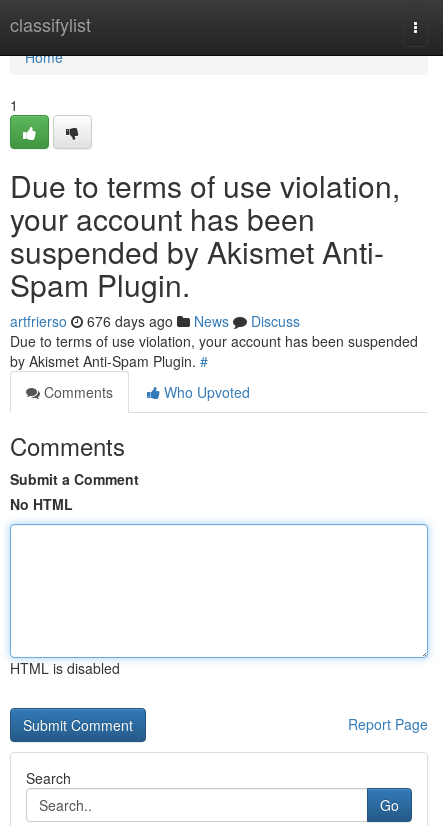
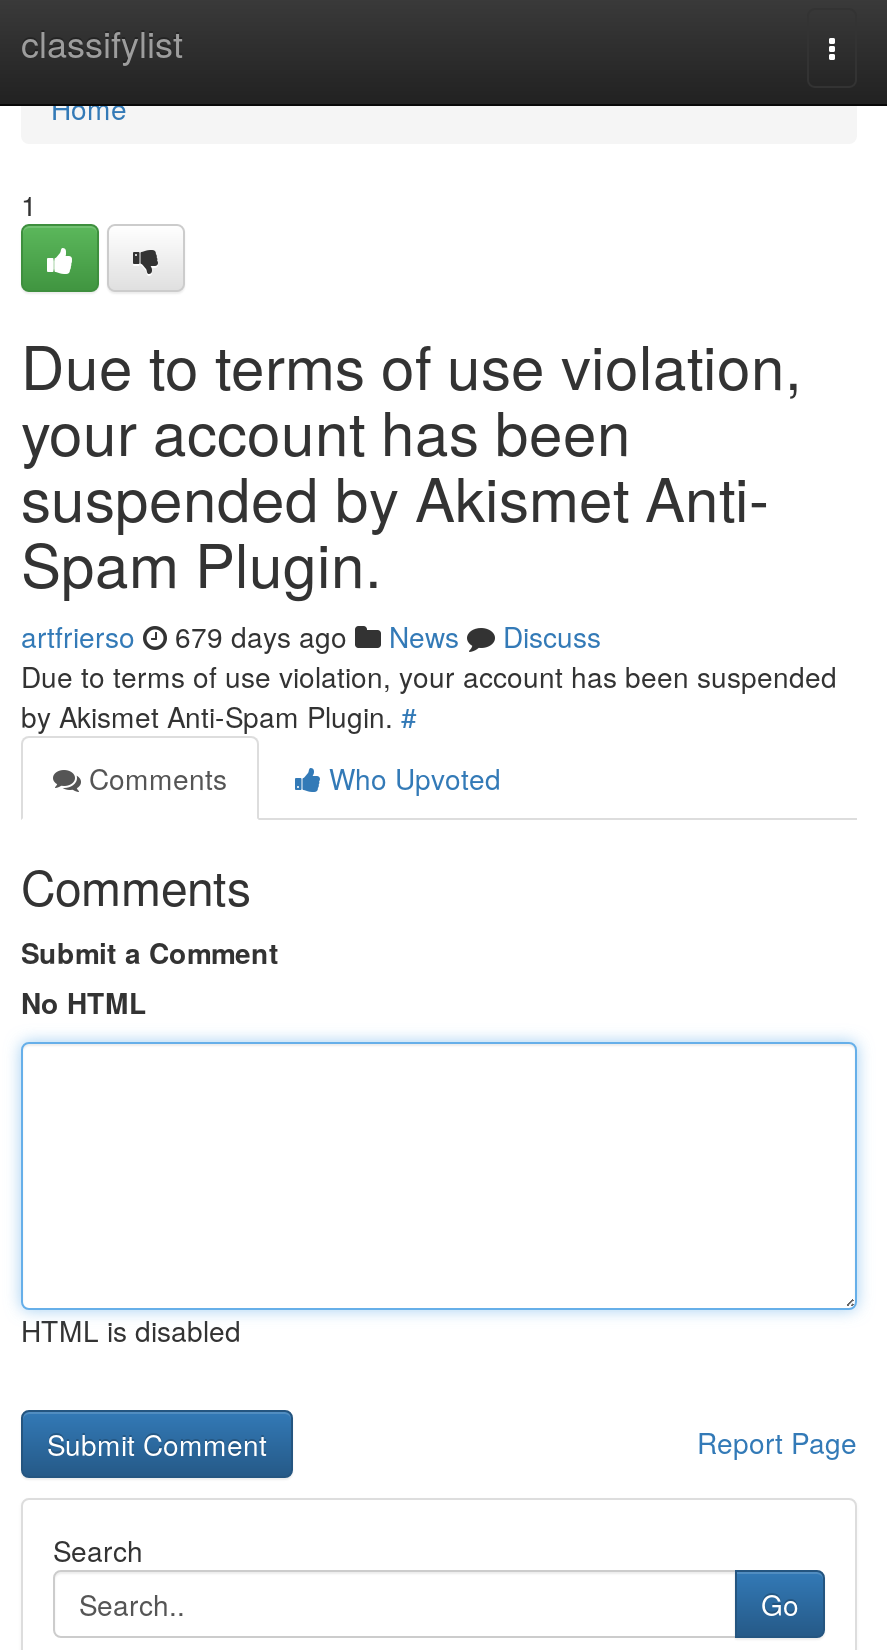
- artfrierso 676 days ago News Discuss
+ artfrierso 679 days ago News Discuss
